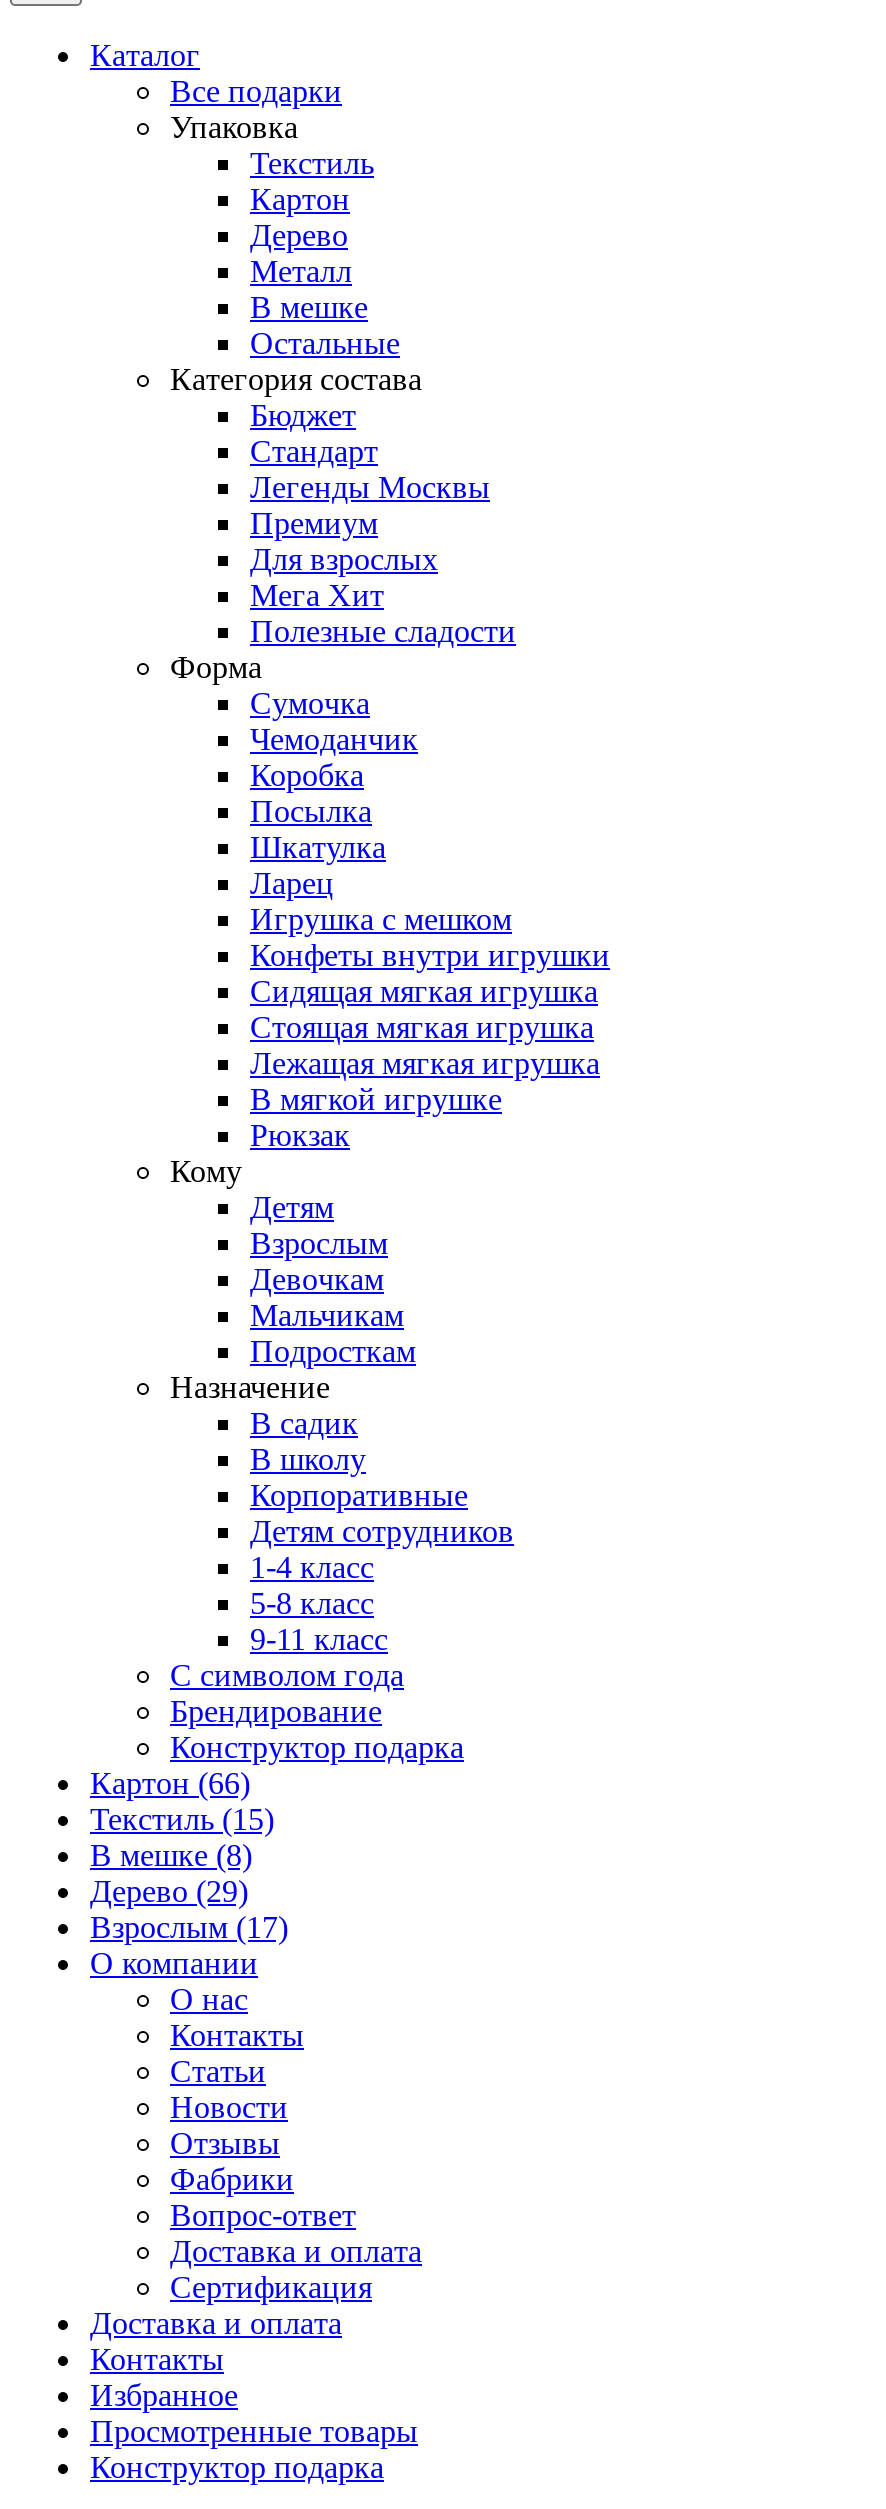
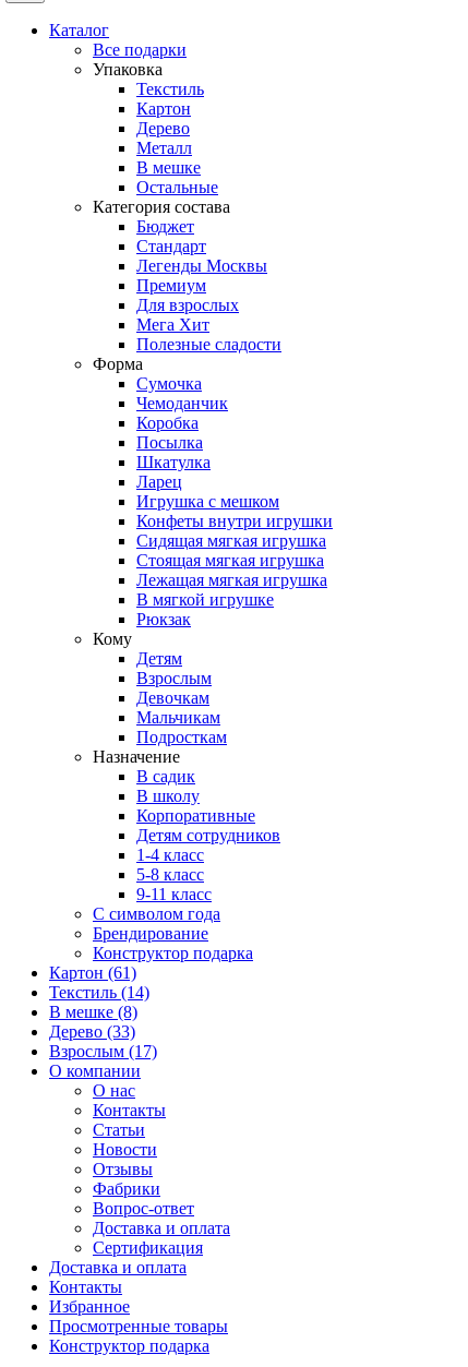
- Картон (66)
+ Картон (61)

- Текстиль (15)
+ Текстиль (14)

- Дерево (29)
+ Дерево (33)
